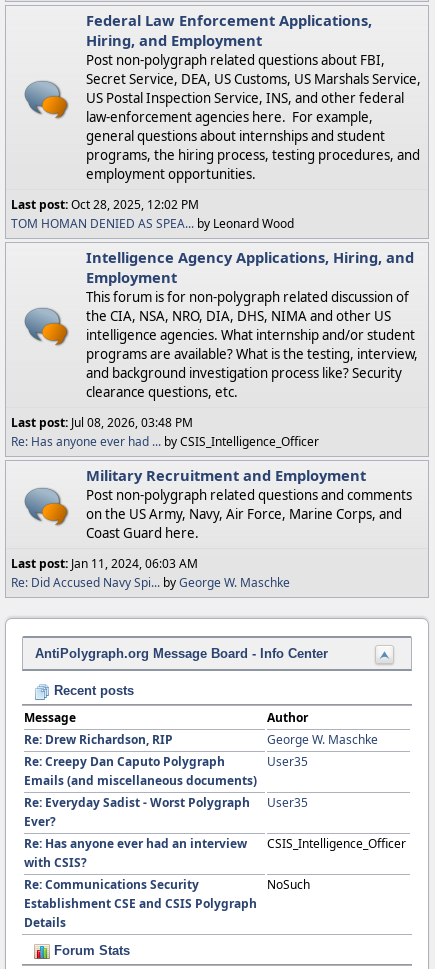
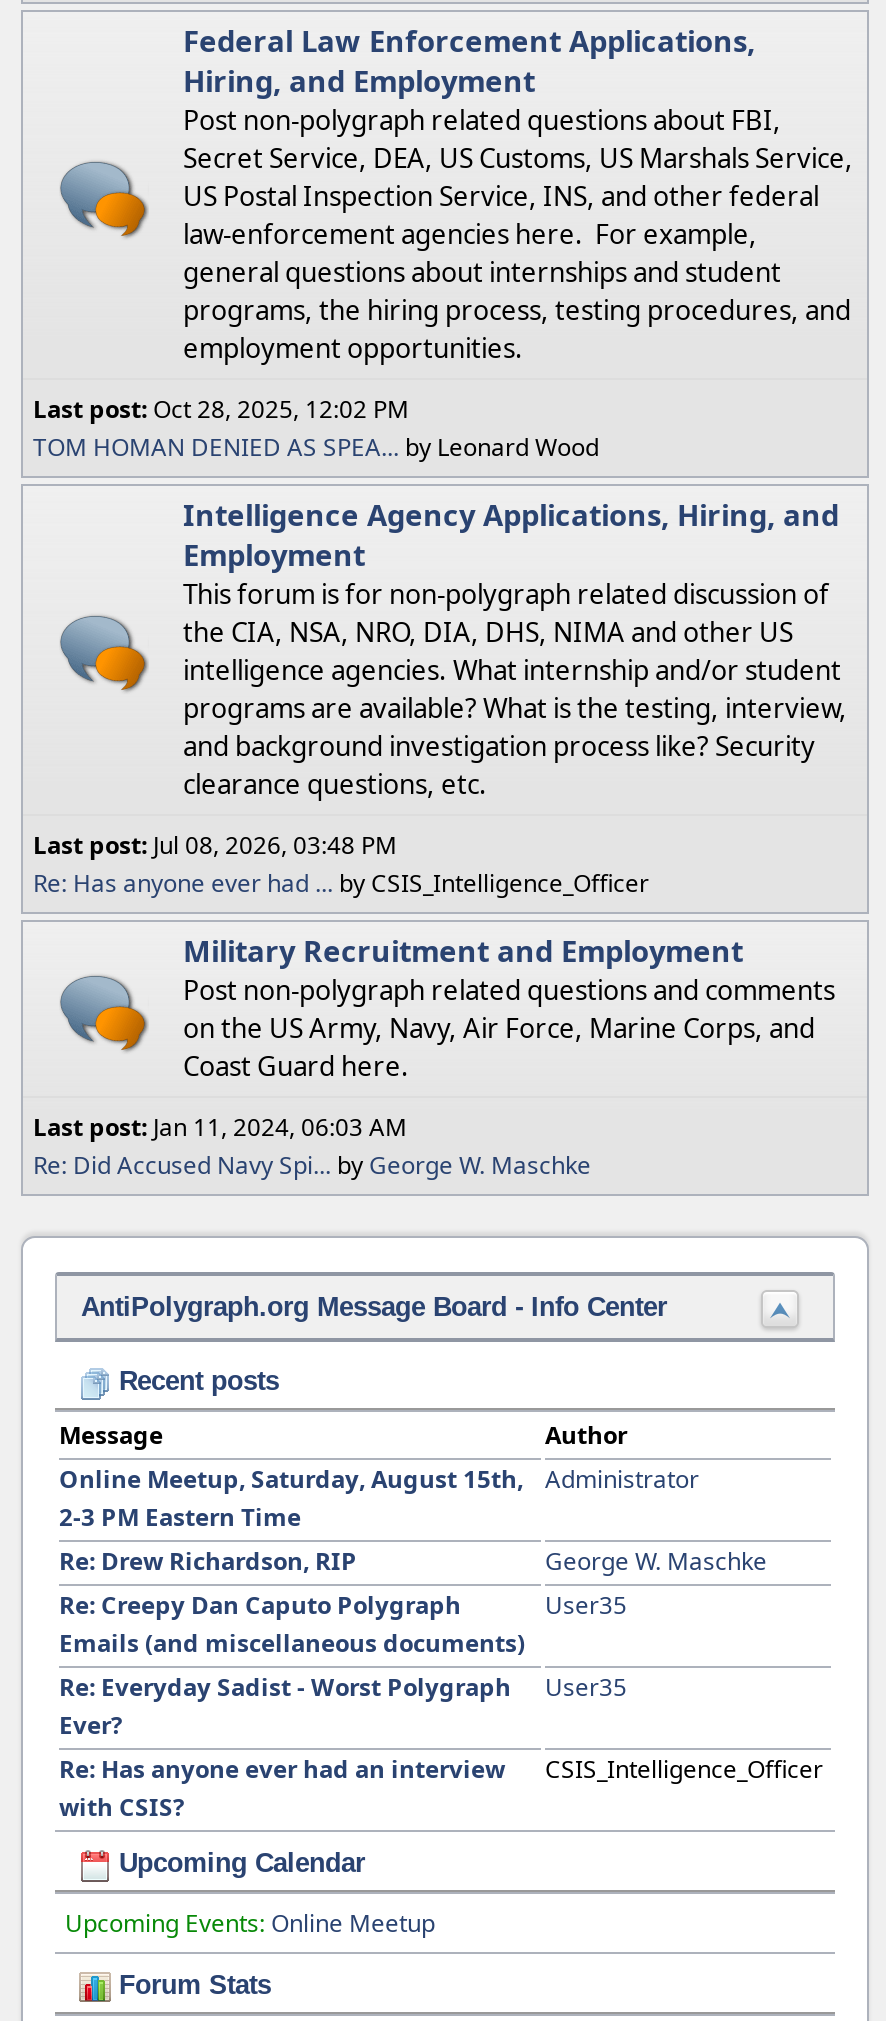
+ Online Meetup, Saturday, August 15th,
+ 2-3 PM Eastern Time

+ Administrator

- Re: Communications Security
- Establishment CSE and CSIS Polygraph
- Details
+ Upcoming Calendar

- NoSuch
+ Upcoming Events: Online Meetup
